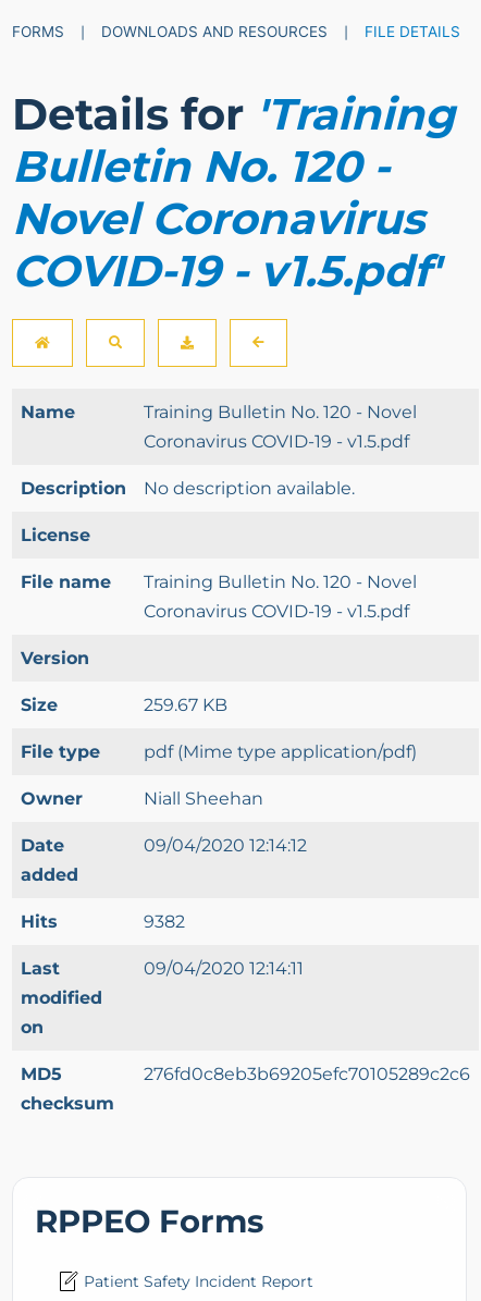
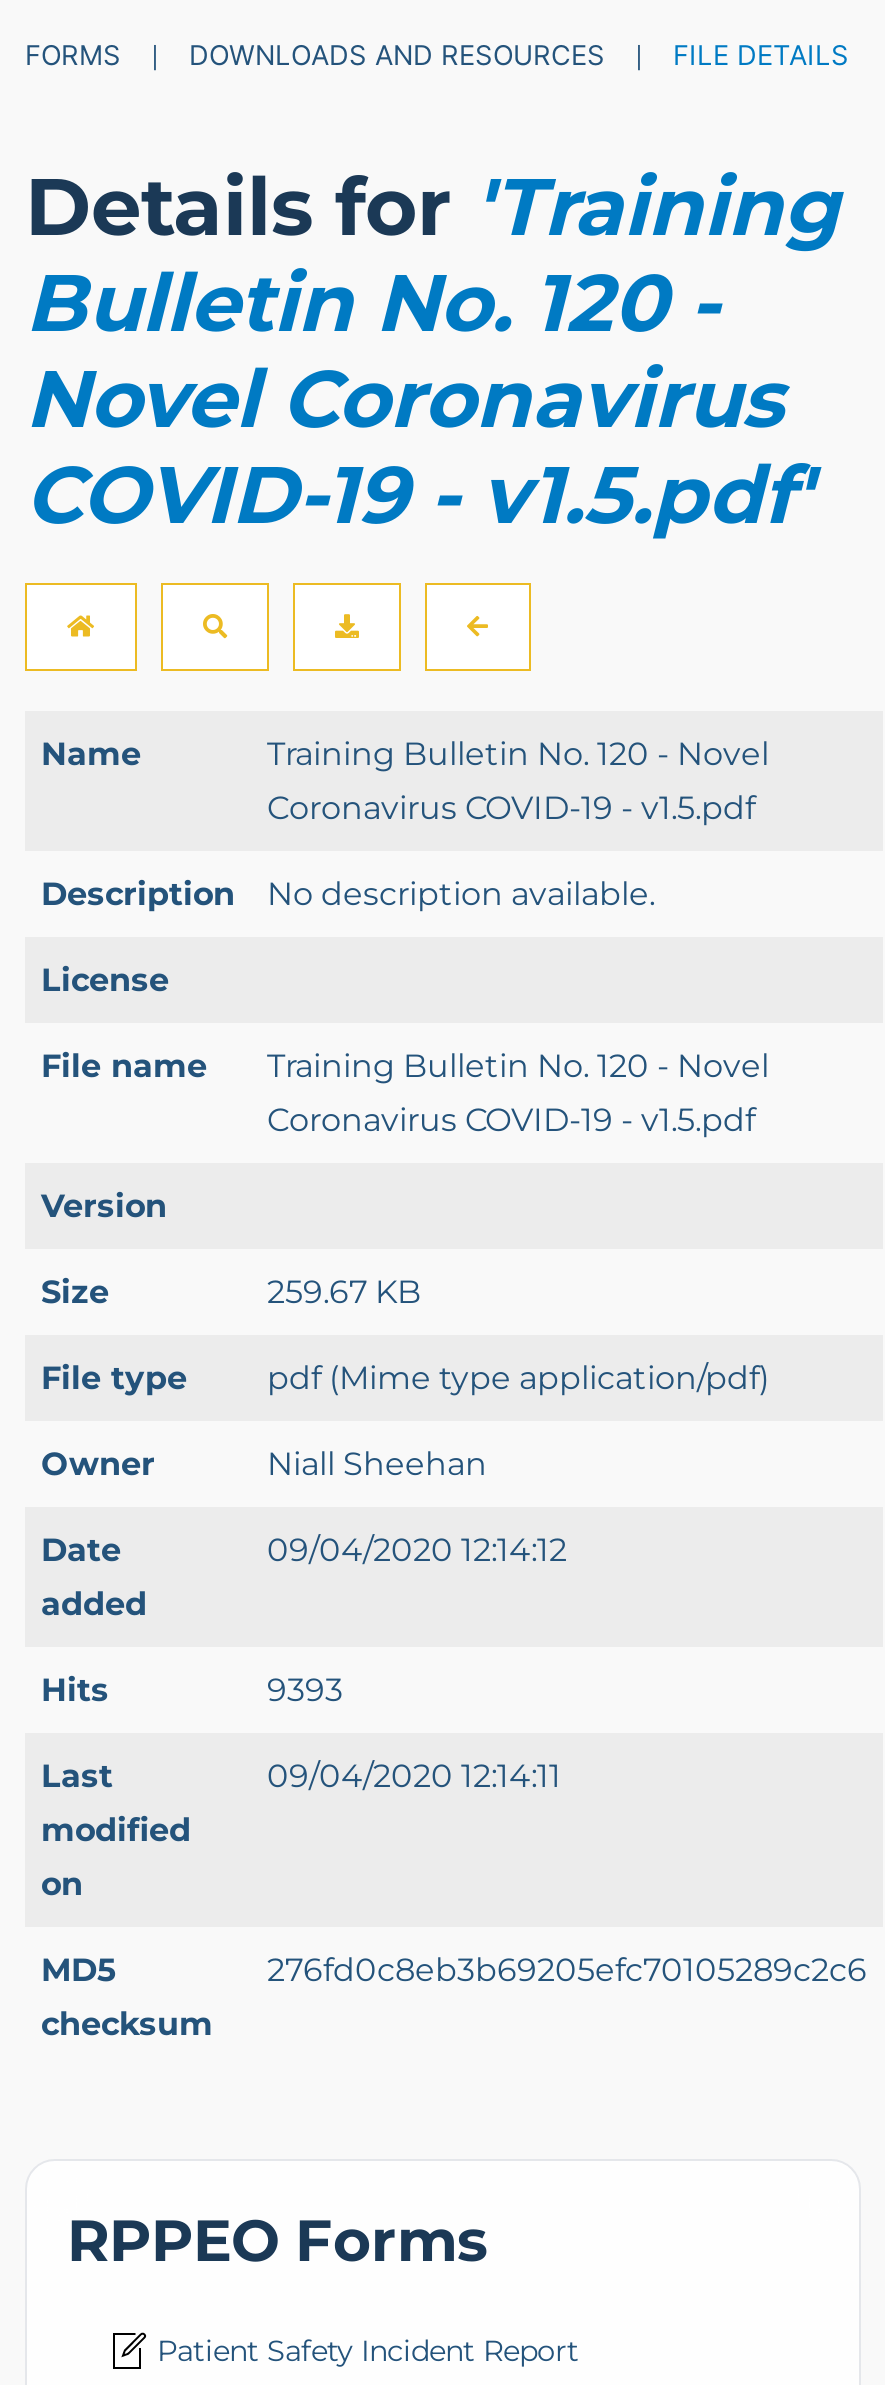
- 9382
+ 9393
